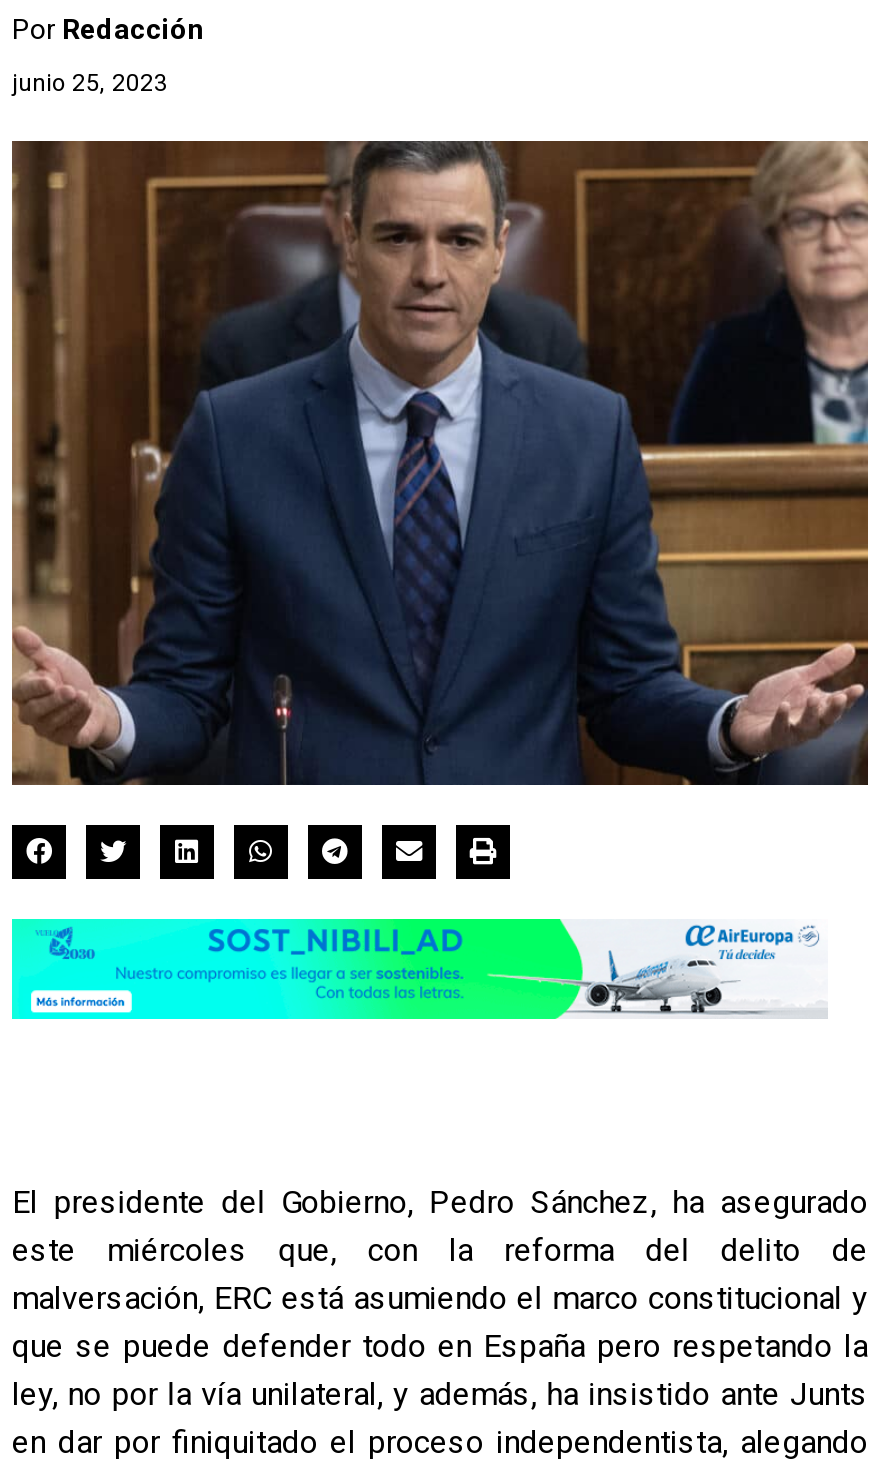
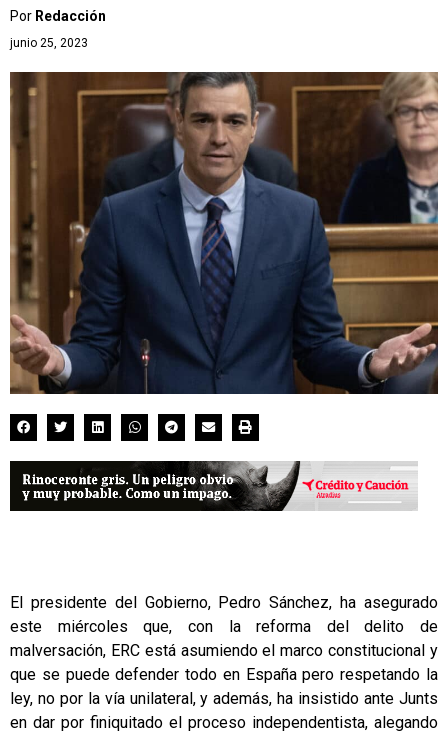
- [image]
+ [image]
